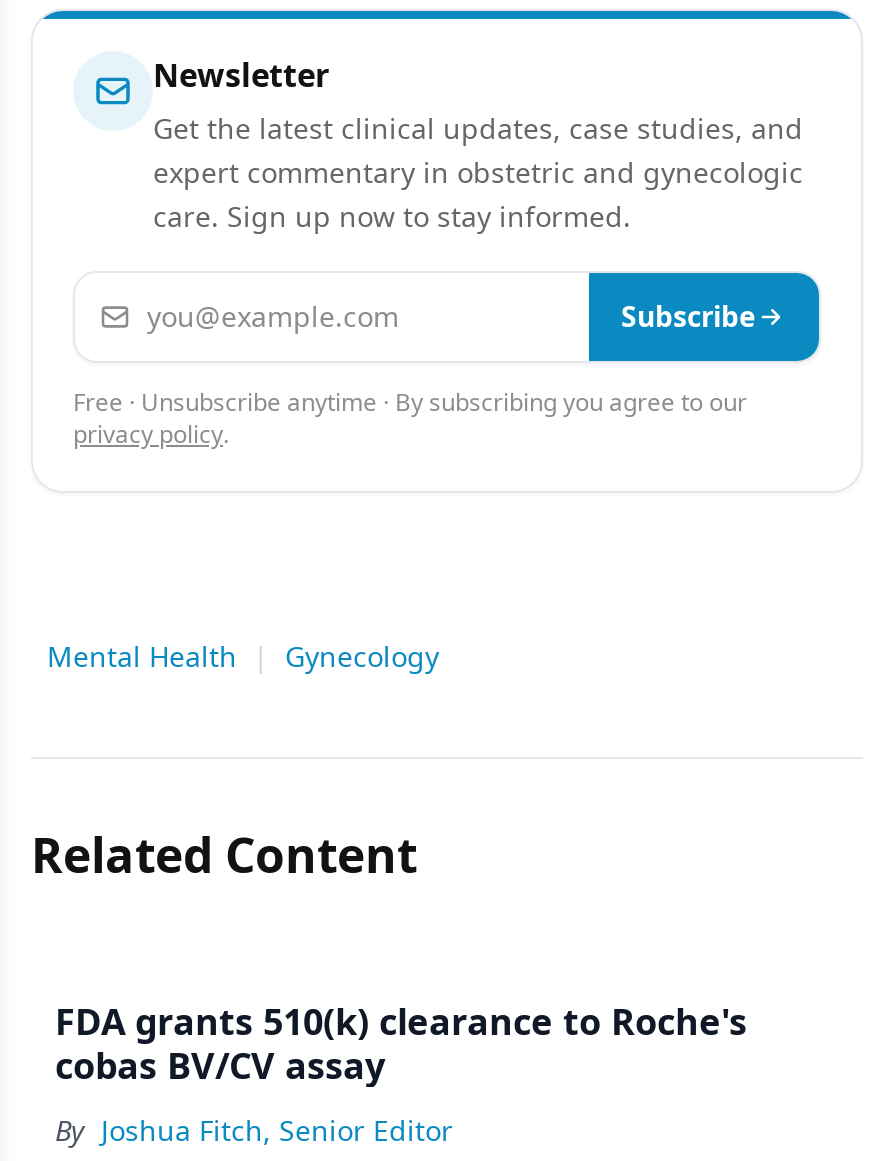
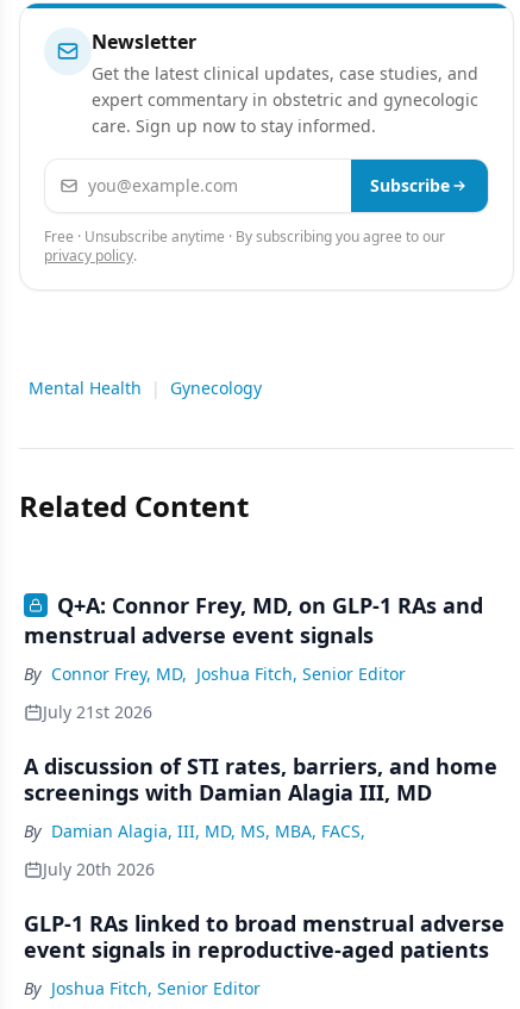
- FDA grants 510(k) clearance to Roche's
- cobas BV/CV assay
+ Q+A: Connor Frey, MD, on GLP-1 RAs and
+ menstrual adverse event signals
+ By Connor Frey, MD, Joshua Fitch, Senior Editor
+ July 21st 2026
+ A discussion of STI rates, barriers, and home
+ screenings with Damian Alagia III, MD
+ By Damian Alagia, III, MD, MS, MBA, FACS,
+ July 20th 2026
+ GLP-1 RAs linked to broad menstrual adverse
+ event signals in reproductive-aged patients
